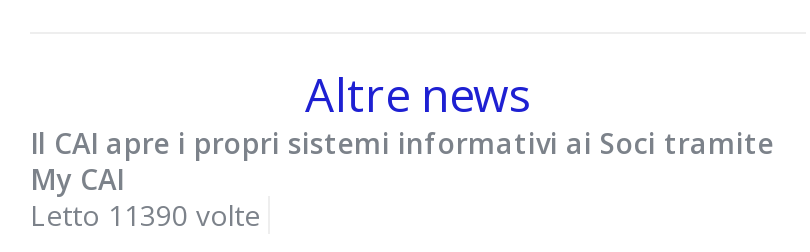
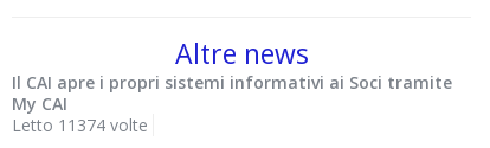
- Letto 11390 volte
+ Letto 11374 volte
